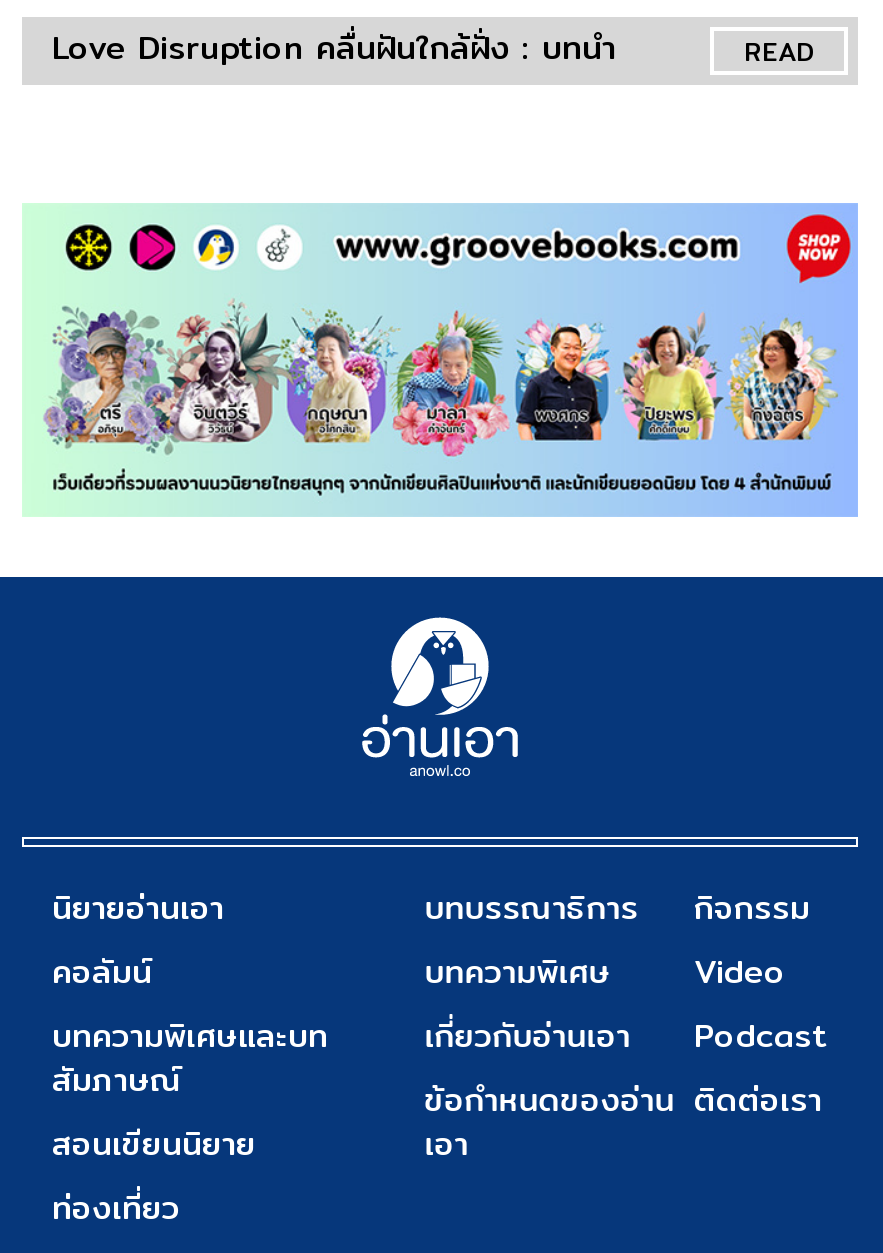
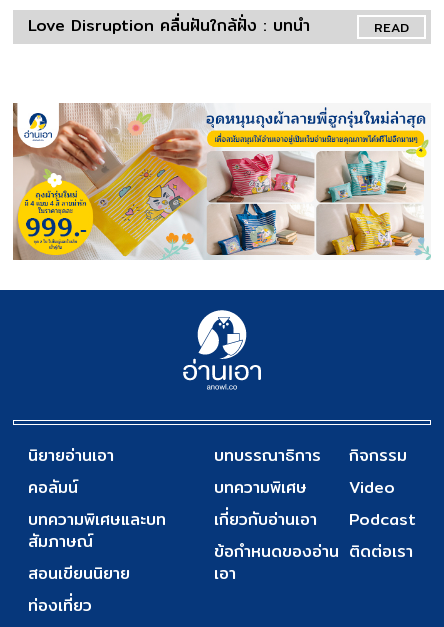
- [image]
+ [image]
